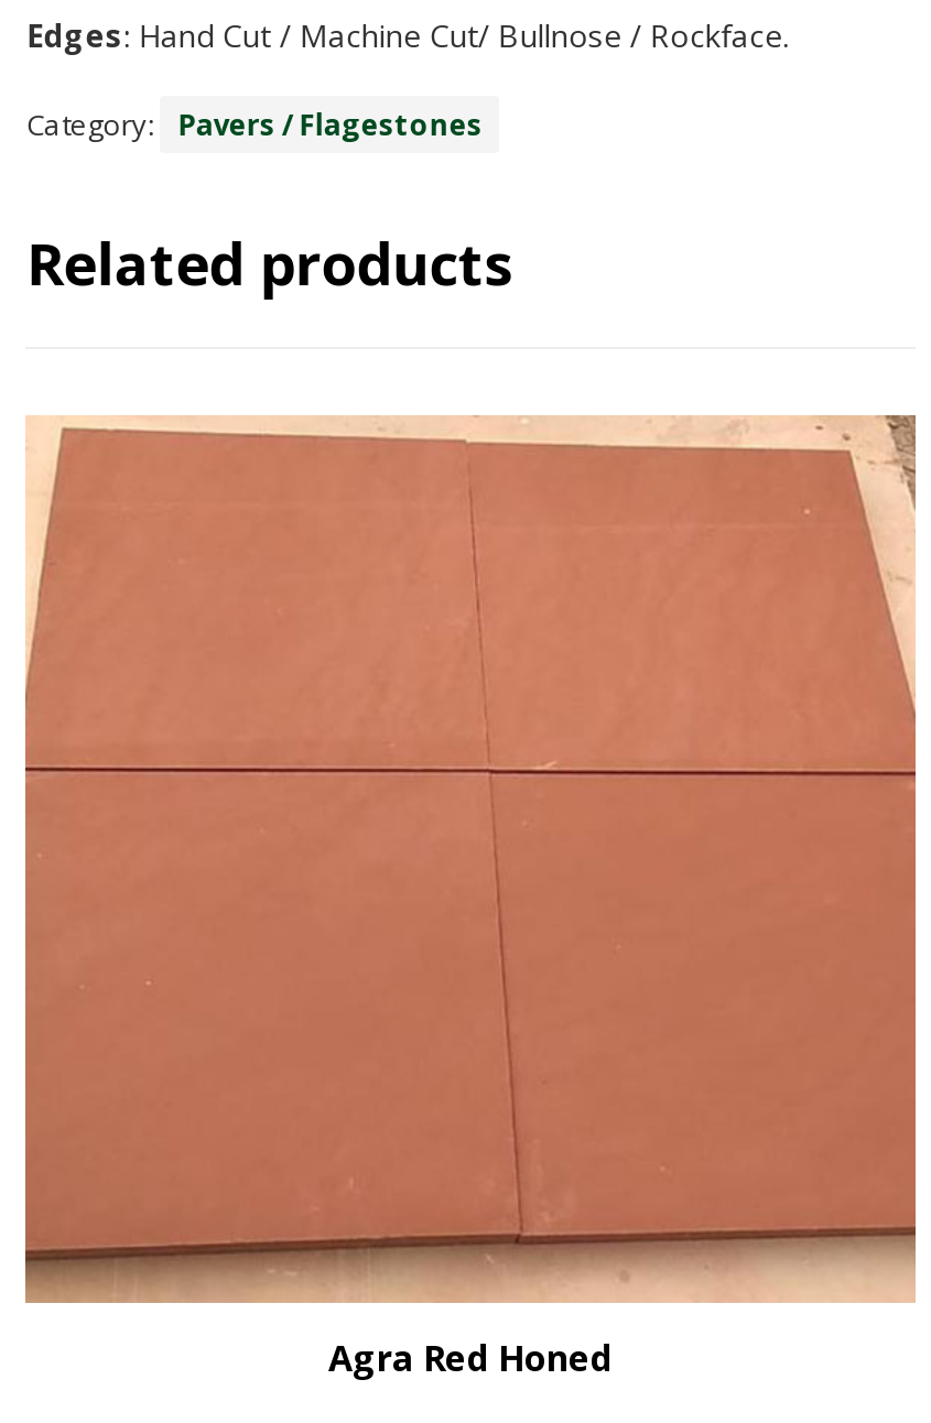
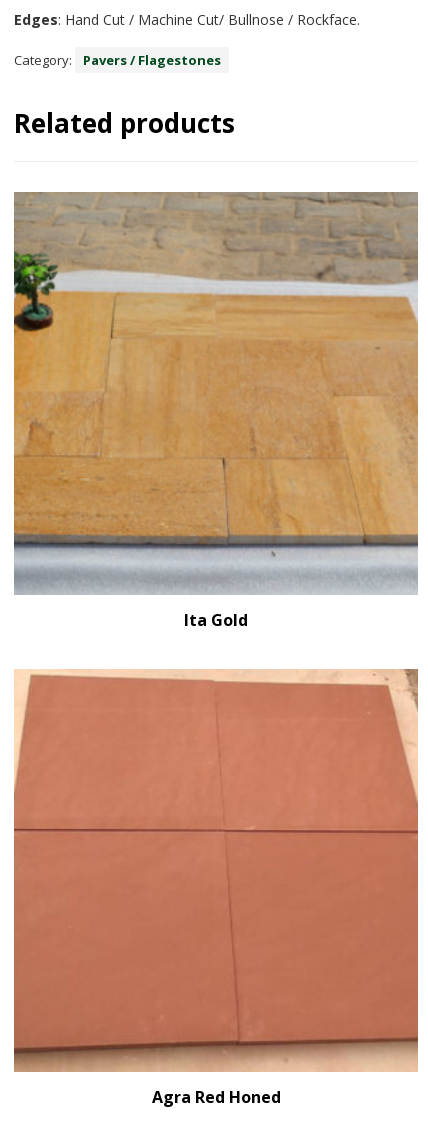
+ [image]
+ Ita Gold
